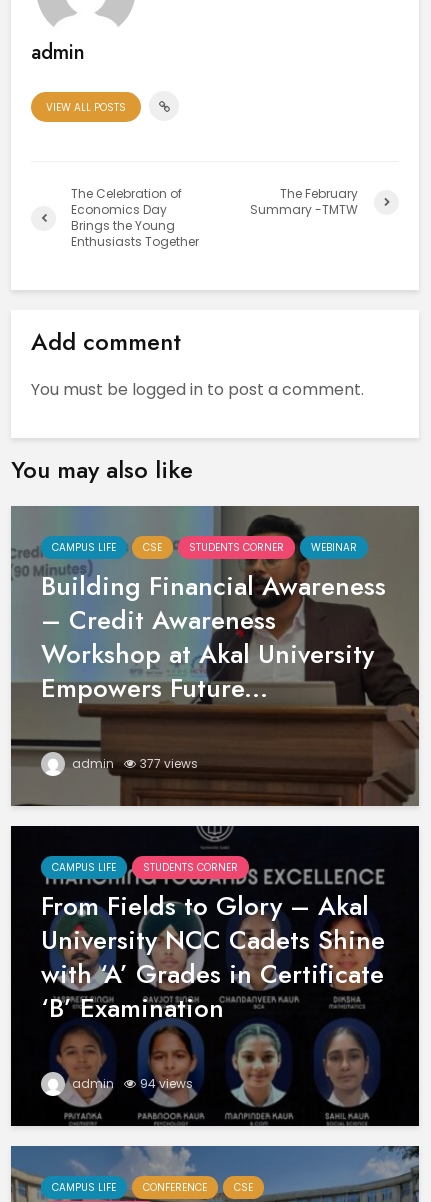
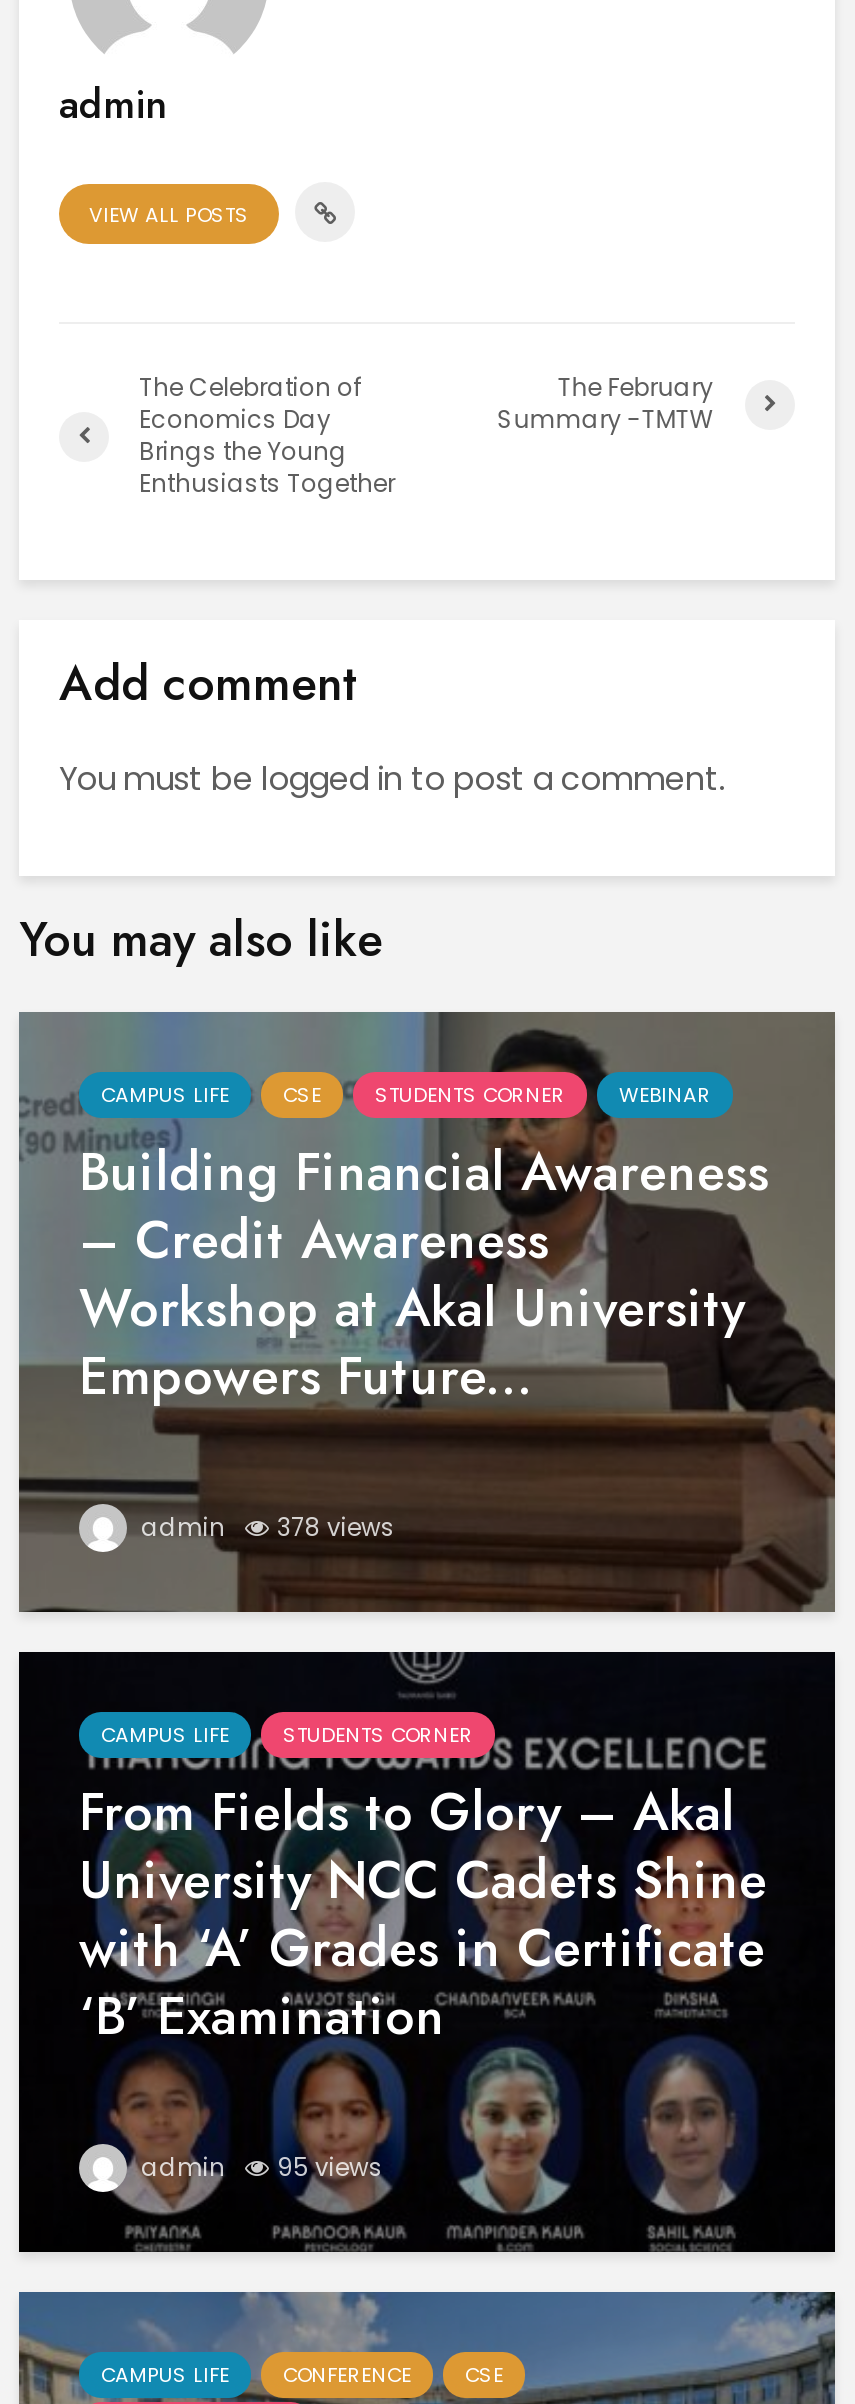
- admin 377 views
+ admin 378 views

- admin 94 views
+ admin 95 views
